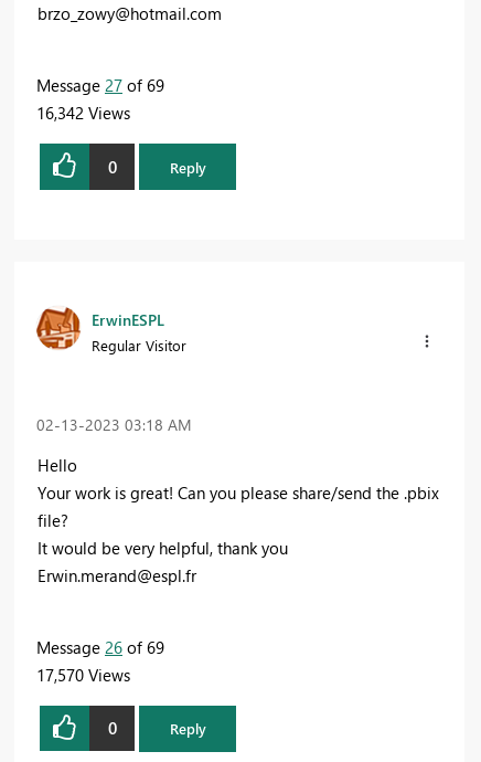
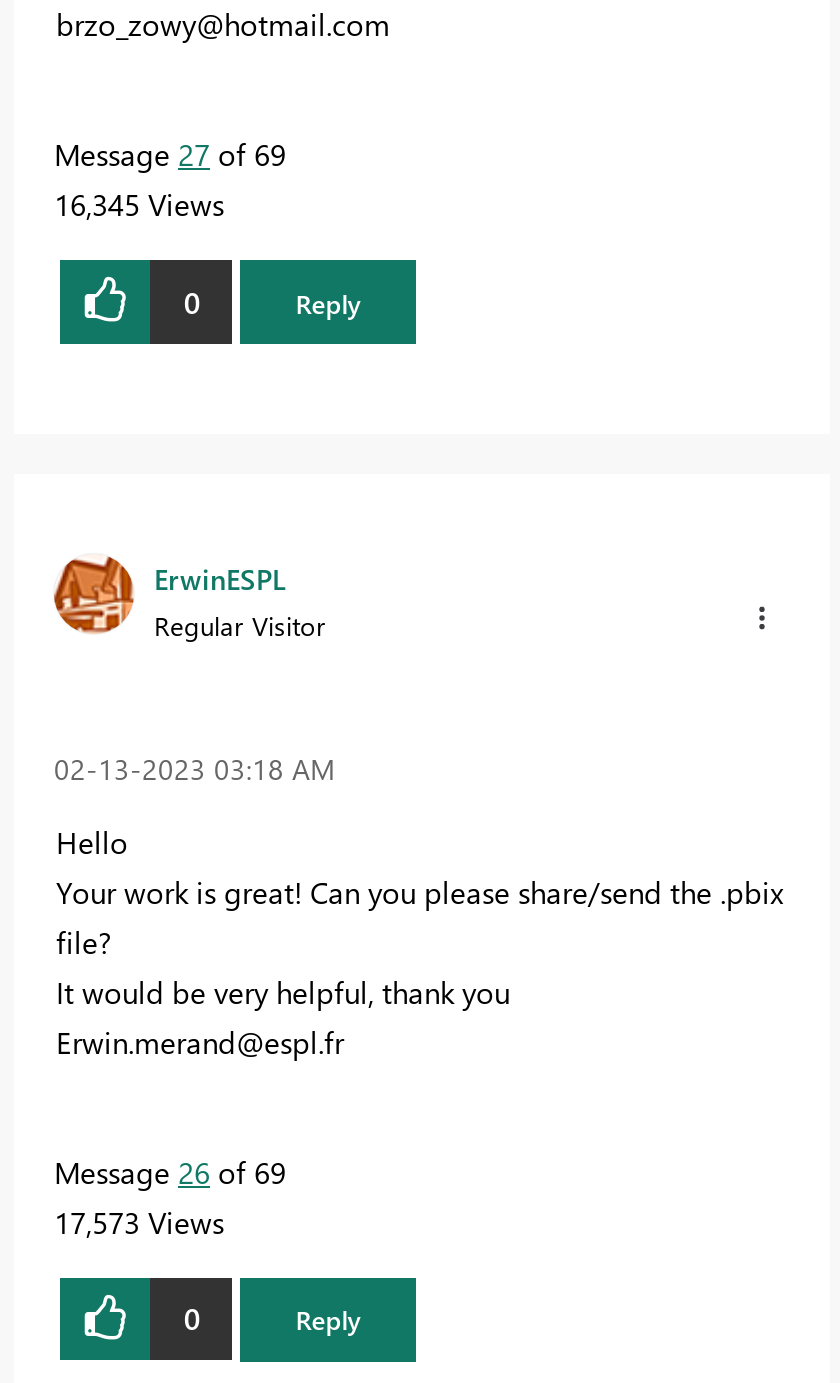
- 16,342 Views
+ 16,345 Views

- 17,570 Views
+ 17,573 Views
